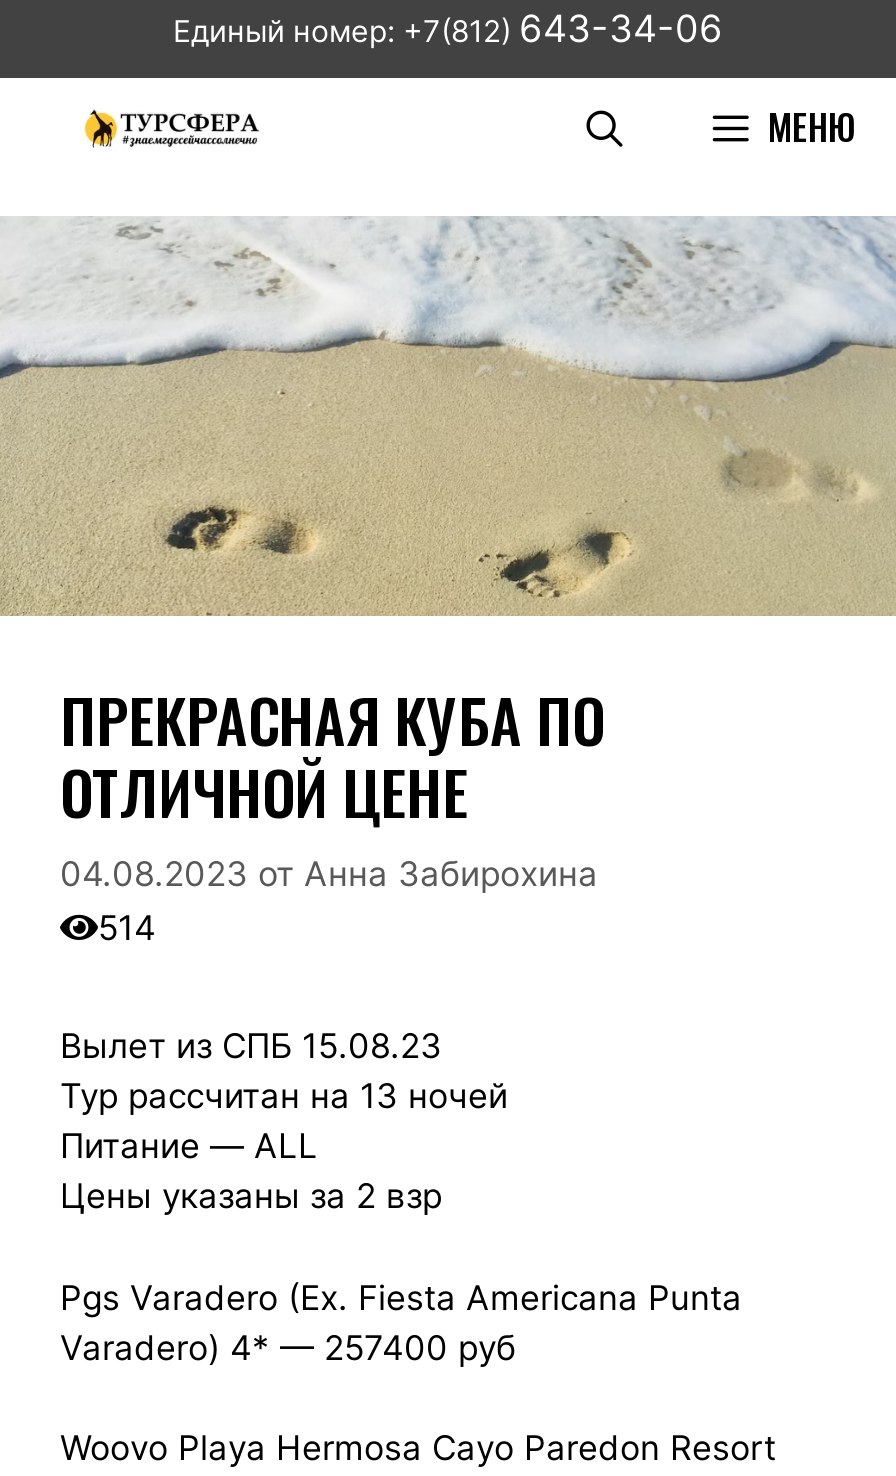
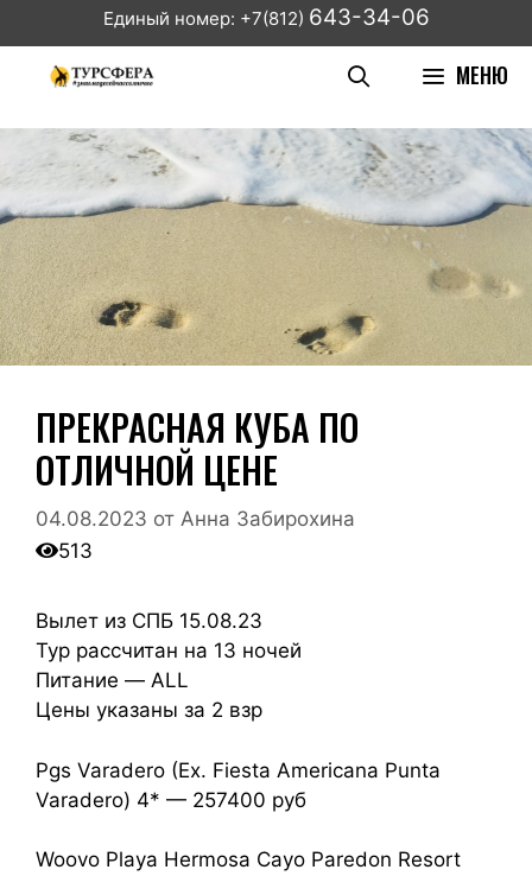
- 514
+ 513
